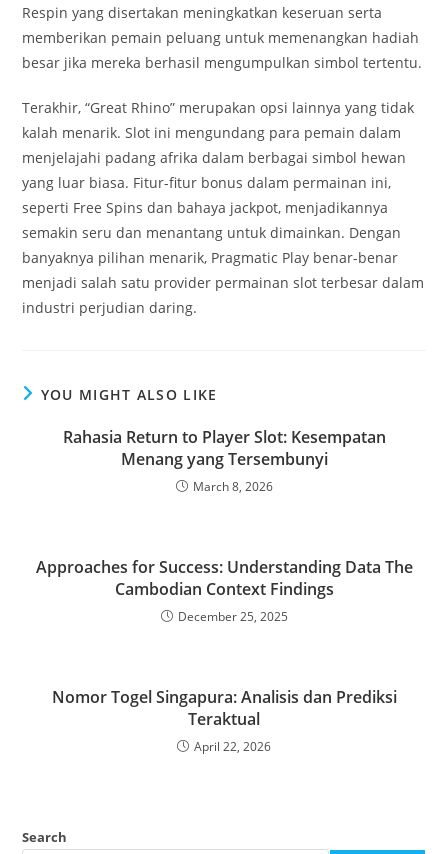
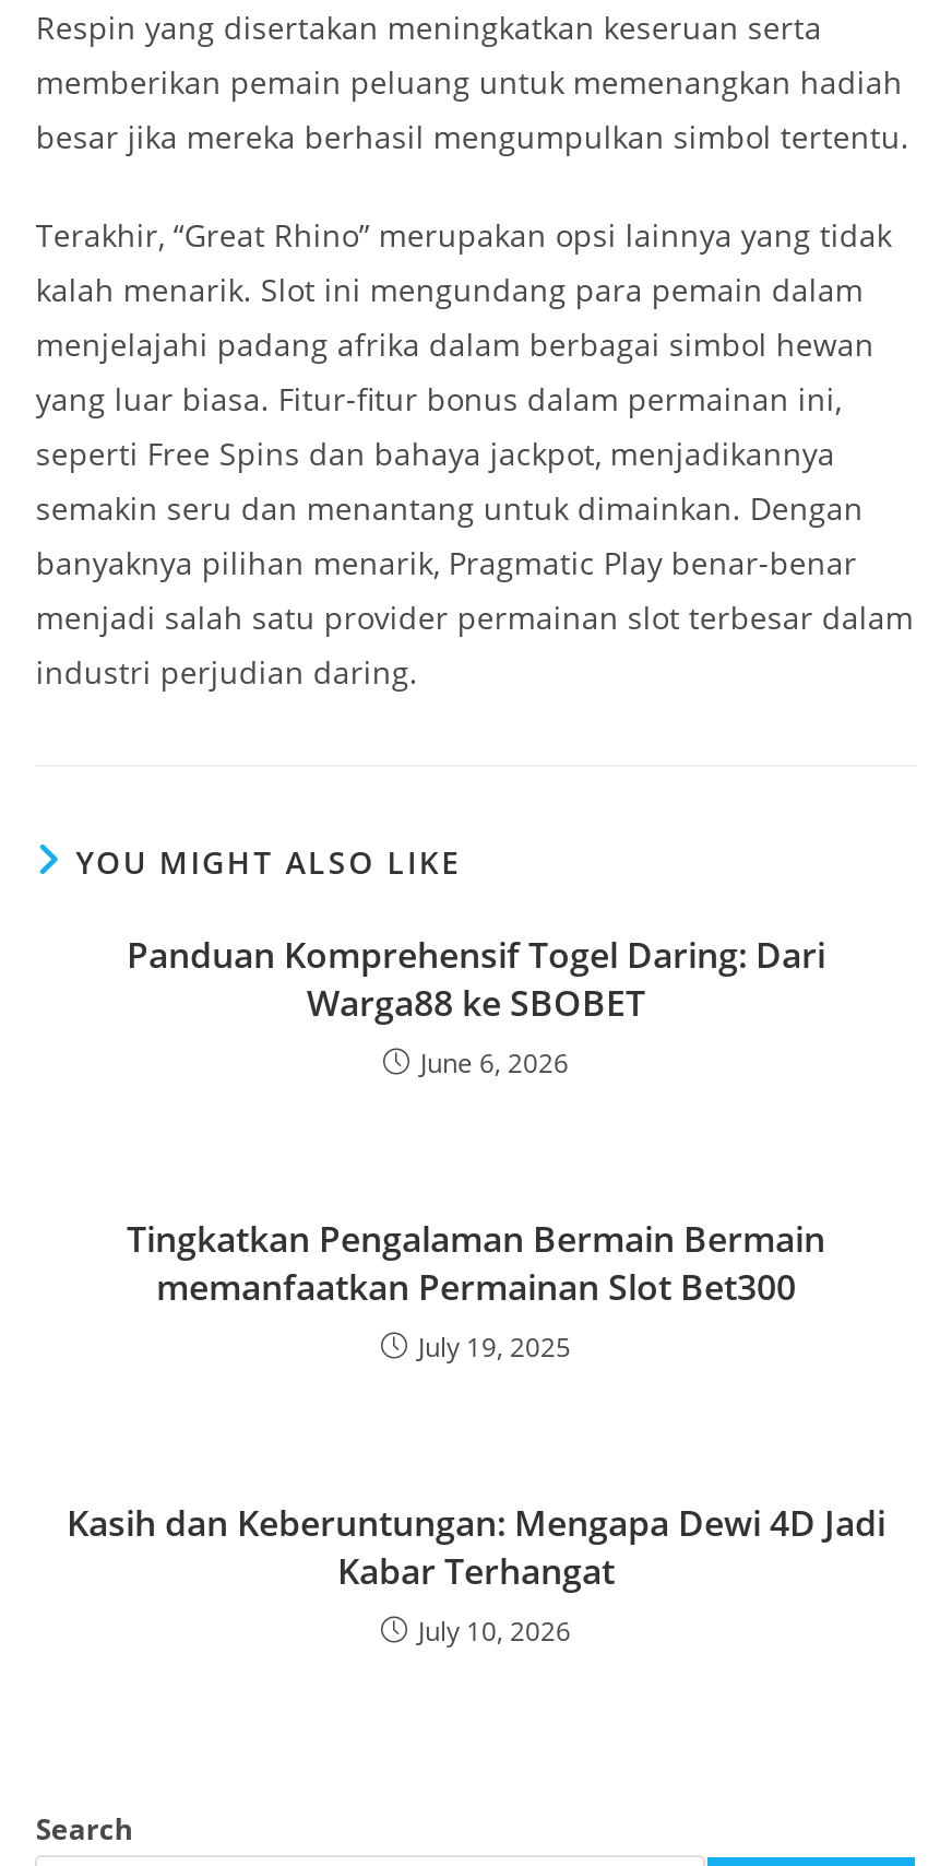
- Rahasia Return to Player Slot: Kesempatan
- Menang yang Tersembunyi
- March 8, 2026
+ Panduan Komprehensif Togel Daring: Dari
+ Warga88 ke SBOBET
+ June 6, 2026

- Approaches for Success: Understanding Data The
- Cambodian Context Findings
- December 25, 2025
+ Tingkatkan Pengalaman Bermain Bermain
+ memanfaatkan Permainan Slot Bet300
+ July 19, 2025

- Nomor Togel Singapura: Analisis dan Prediksi
- Teraktual
- April 22, 2026
+ Kasih dan Keberuntungan: Mengapa Dewi 4D Jadi
+ Kabar Terhangat
+ July 10, 2026
